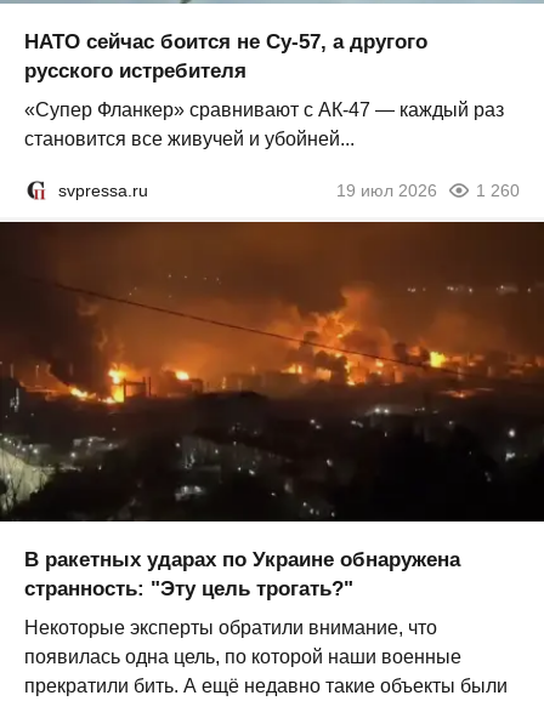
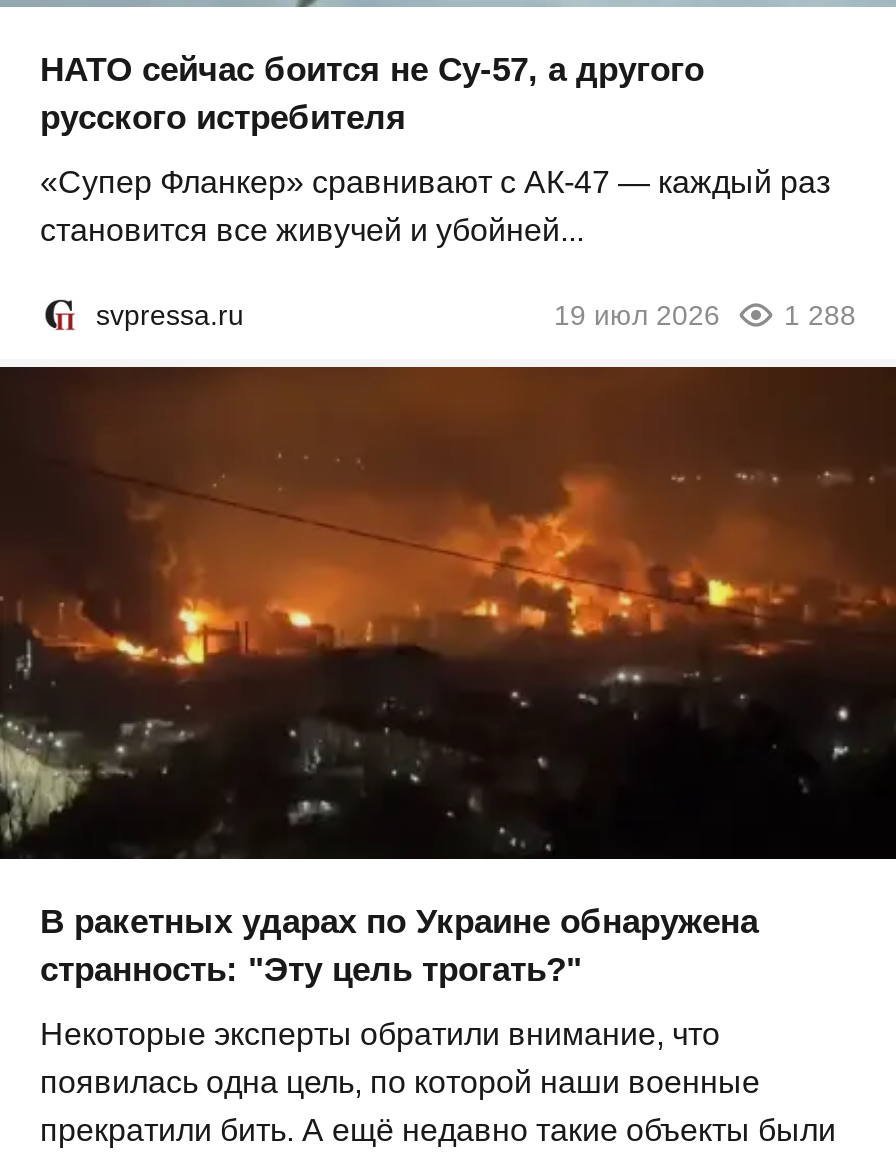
- 19 июл 2026 1 260
+ 19 июл 2026 1 288
